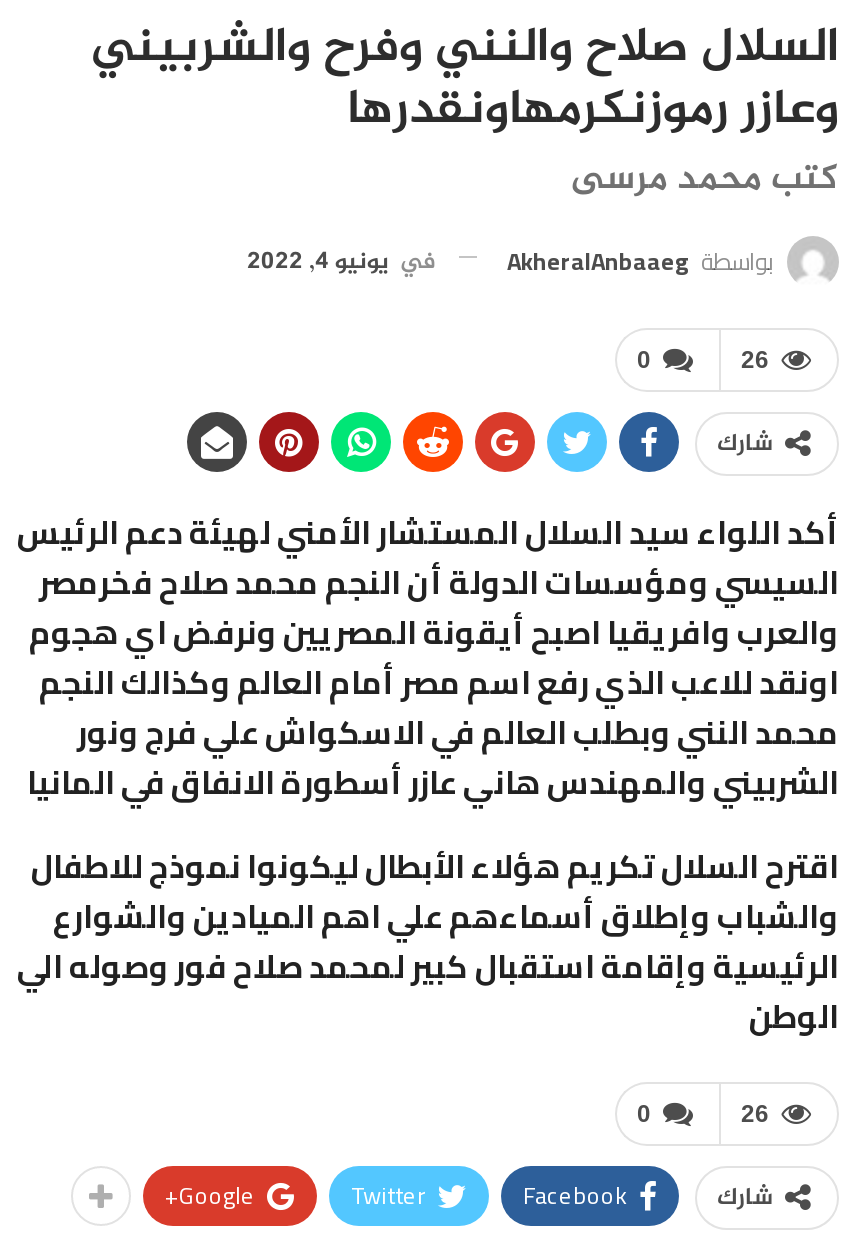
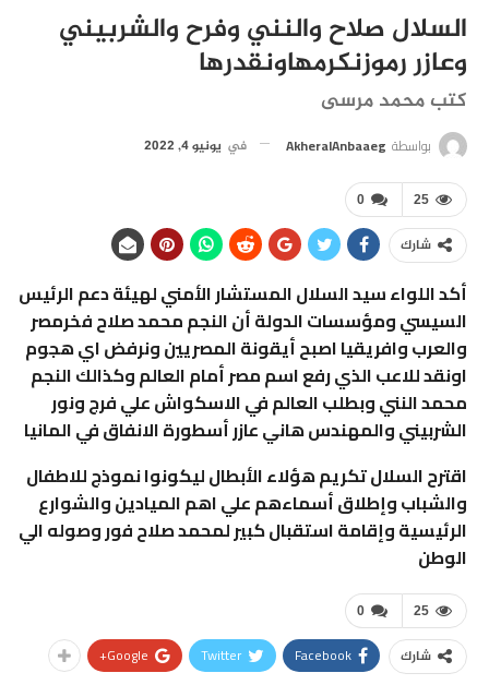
- 26
+ 25

- 26
+ 25
